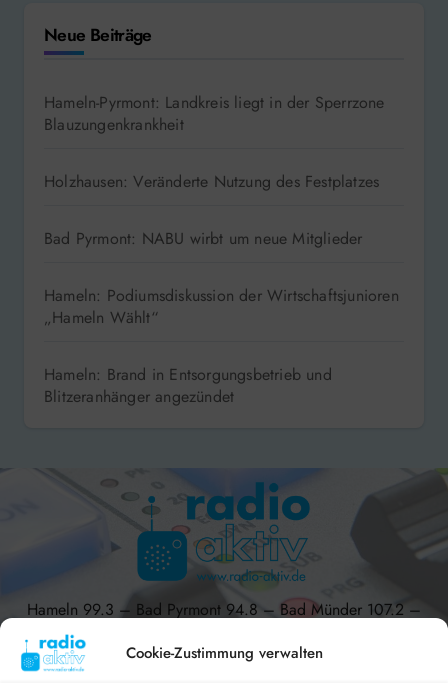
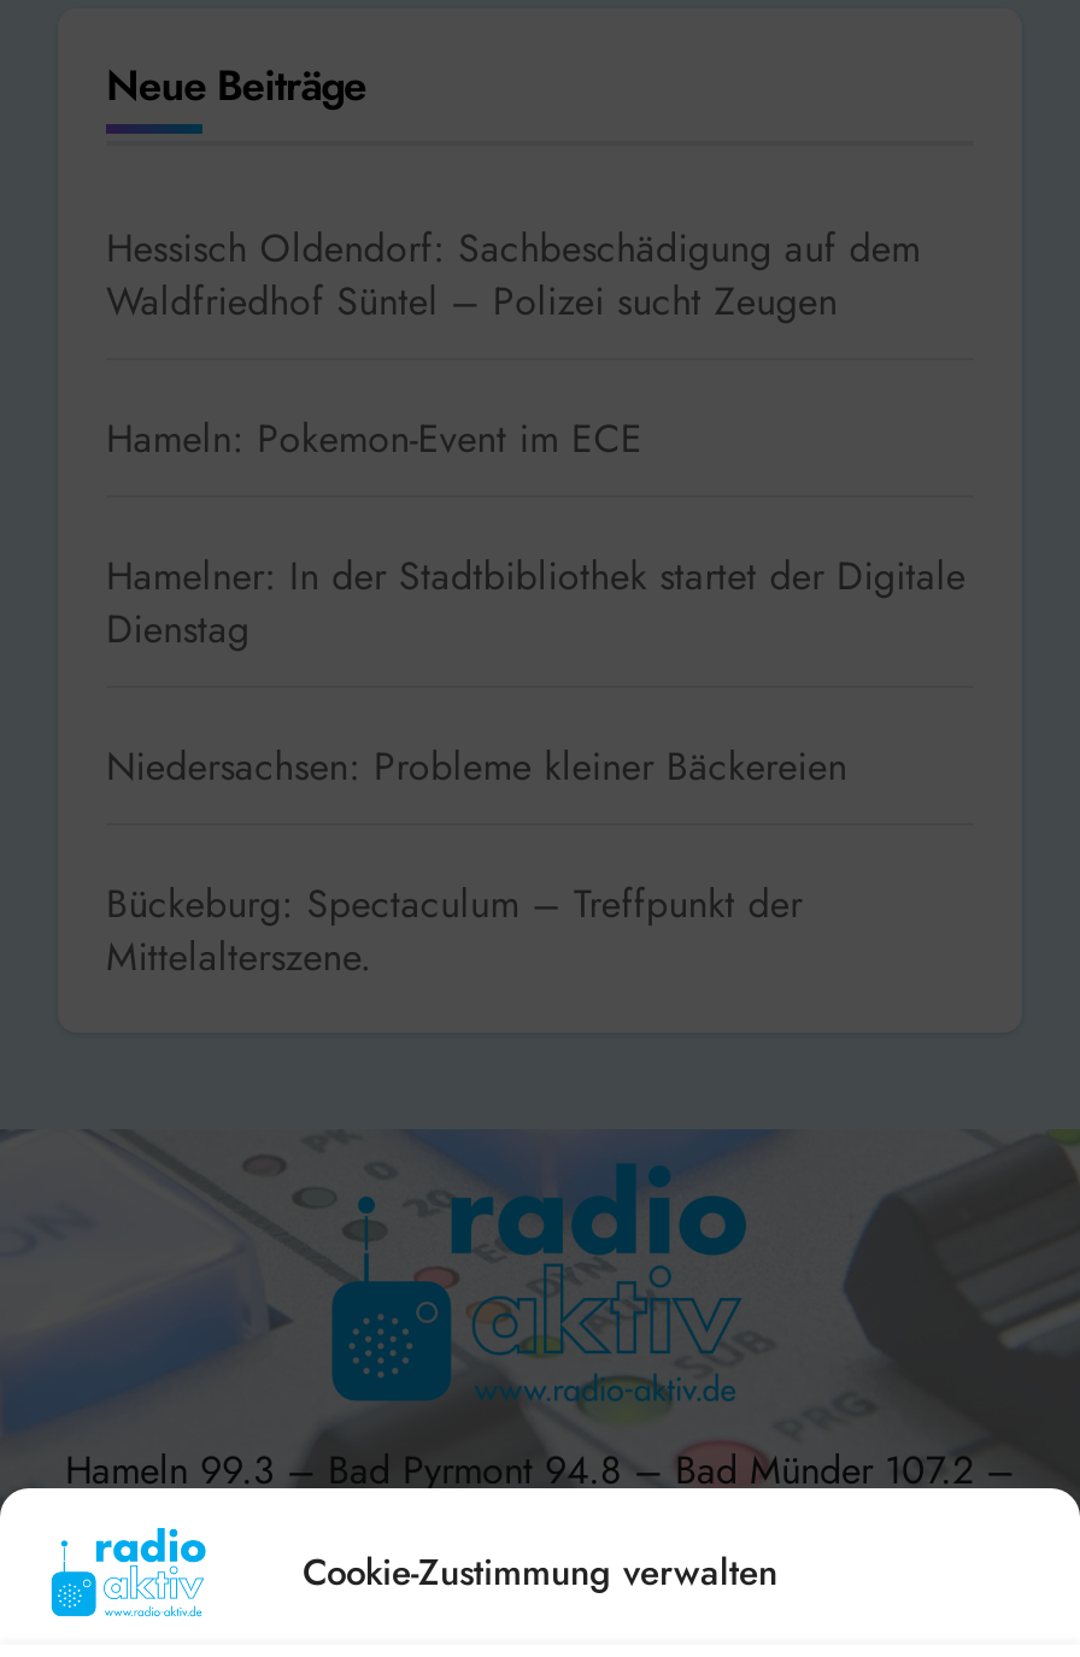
- Hameln-Pyrmont: Landkreis liegt in der Sperrzone
- Blauzungenkrankheit
+ Hessisch Oldendorf: Sachbeschädigung auf dem
+ Waldfriedhof Süntel – Polizei sucht Zeugen

- Holzhausen: Veränderte Nutzung des Festplatzes
+ Hameln: Pokemon-Event im ECE

- Bad Pyrmont: NABU wirbt um neue Mitglieder
+ Hamelner: In der Stadtbibliothek startet der Digitale
+ Dienstag

- Hameln: Podiumsdiskussion der Wirtschaftsjunioren
- „Hameln Wählt“
+ Niedersachsen: Probleme kleiner Bäckereien

- Hameln: Brand in Entsorgungsbetrieb und
- Blitzeranhänger angezündet
+ Bückeburg: Spectaculum – Treffpunkt der
+ Mittelalterszene.
